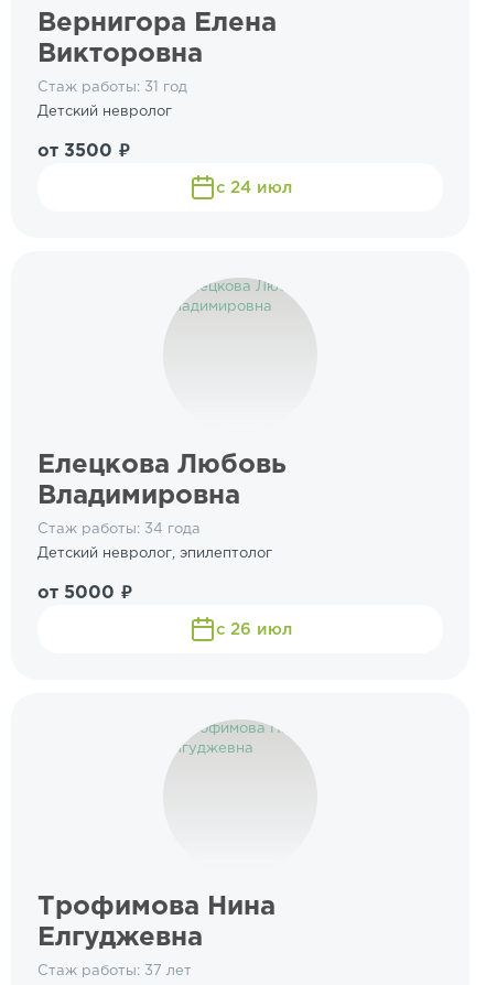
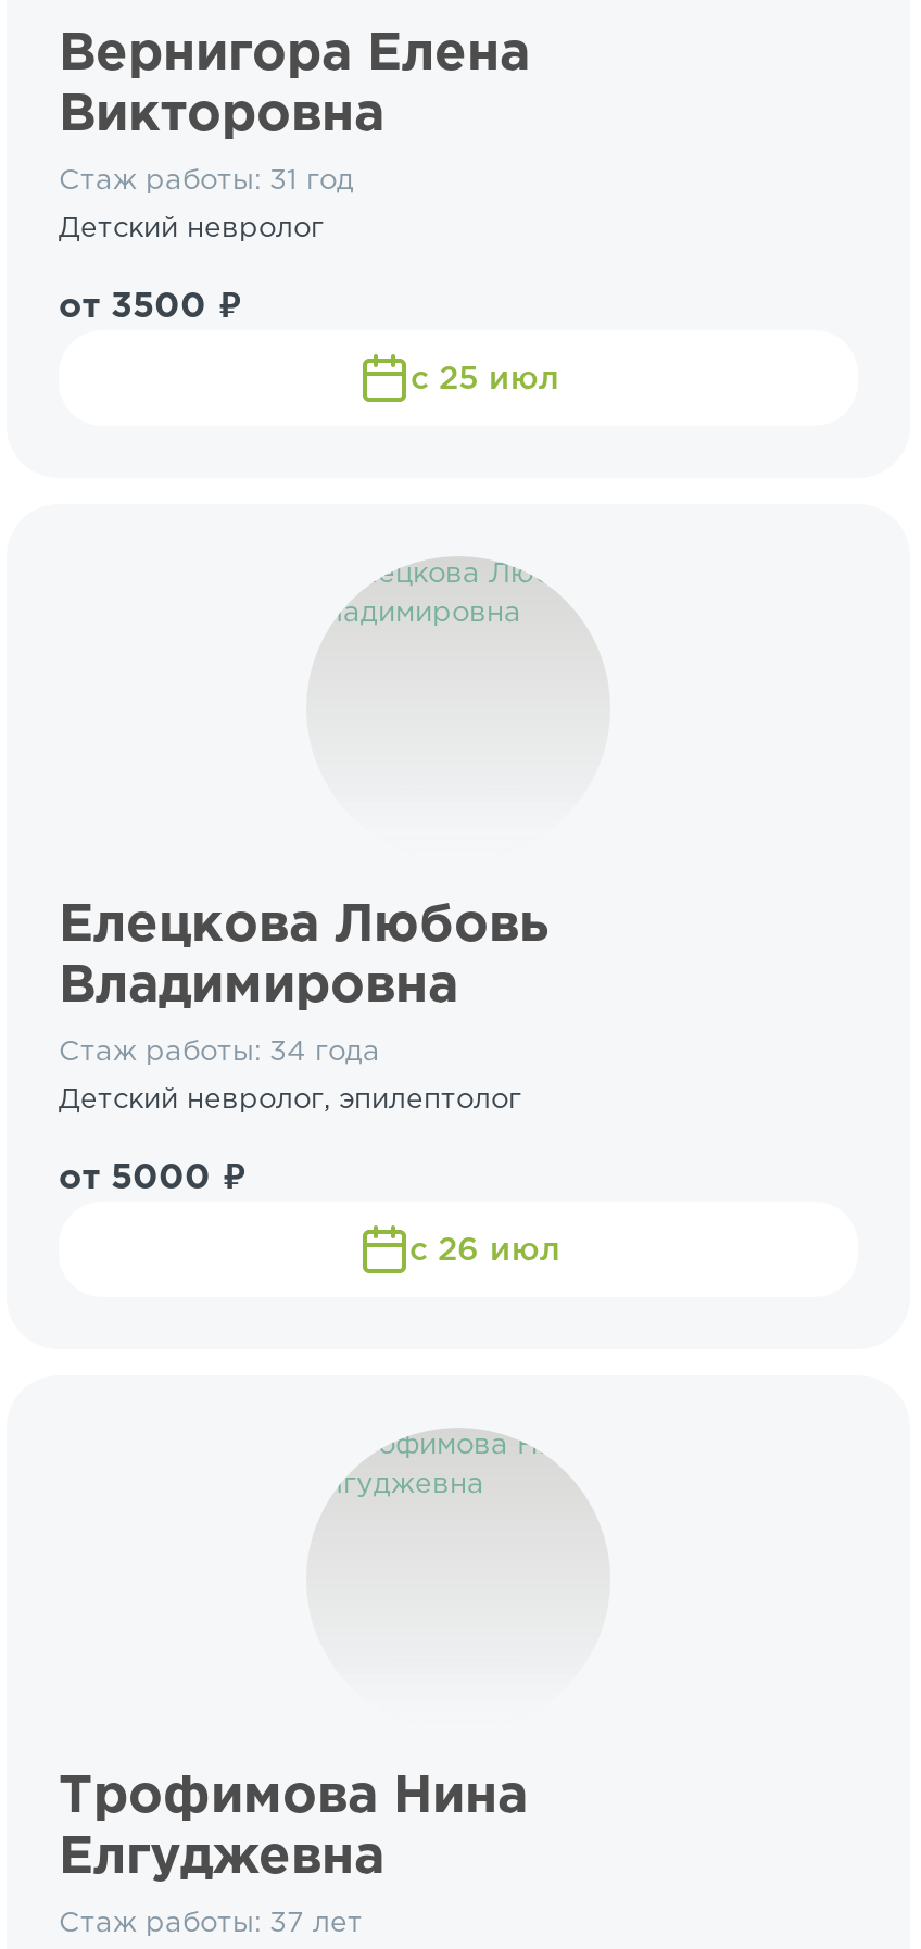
- с 24 июл
+ с 25 июл
